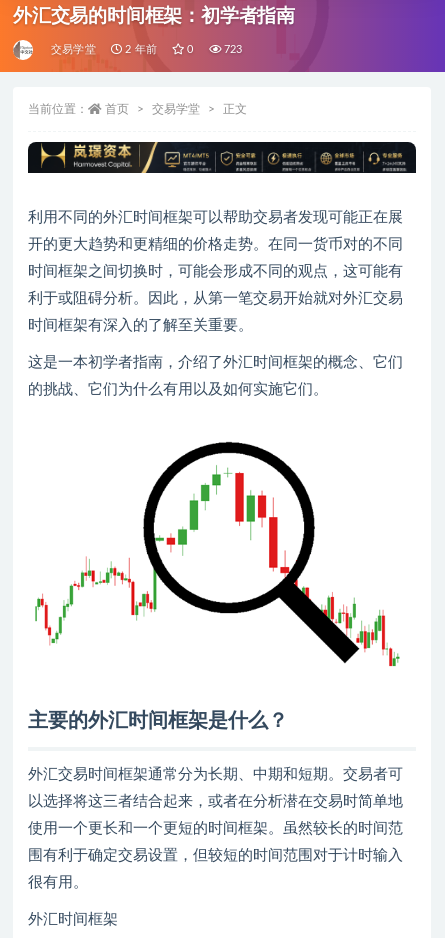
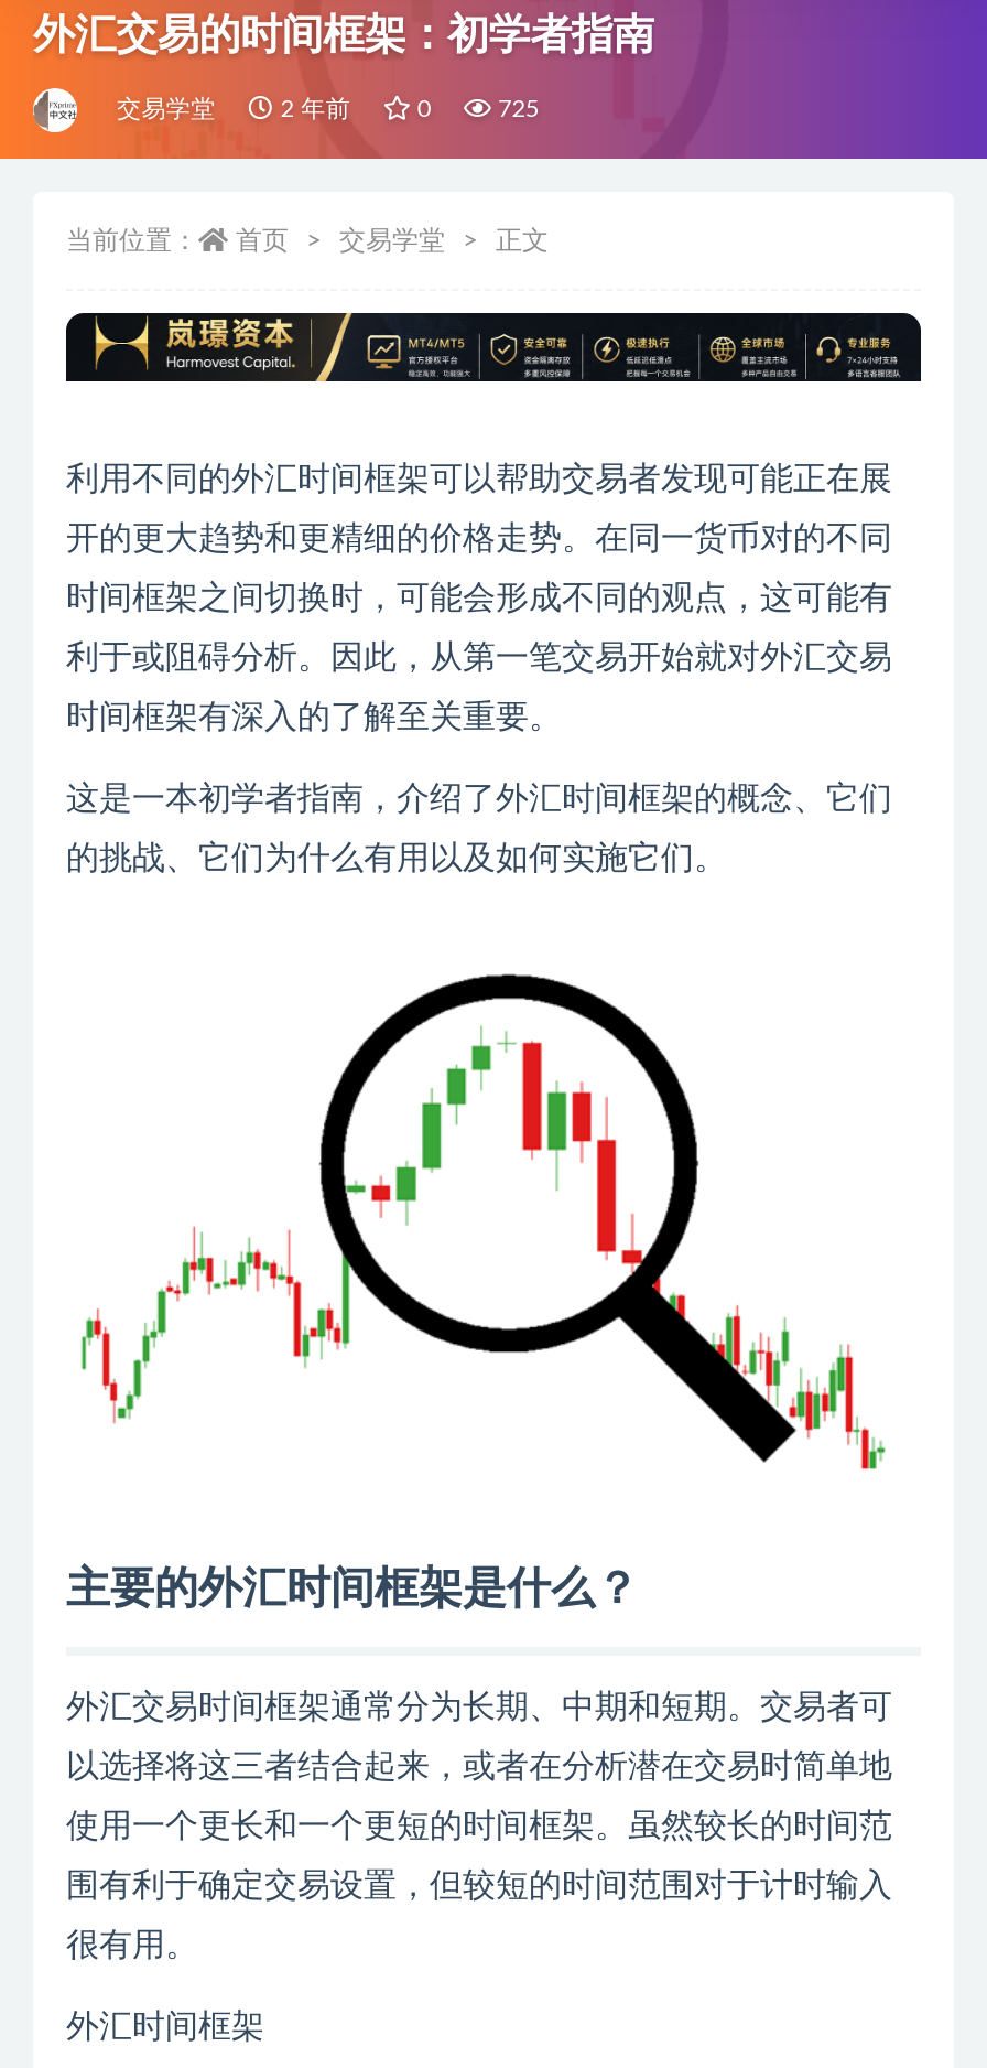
- 723
+ 725
